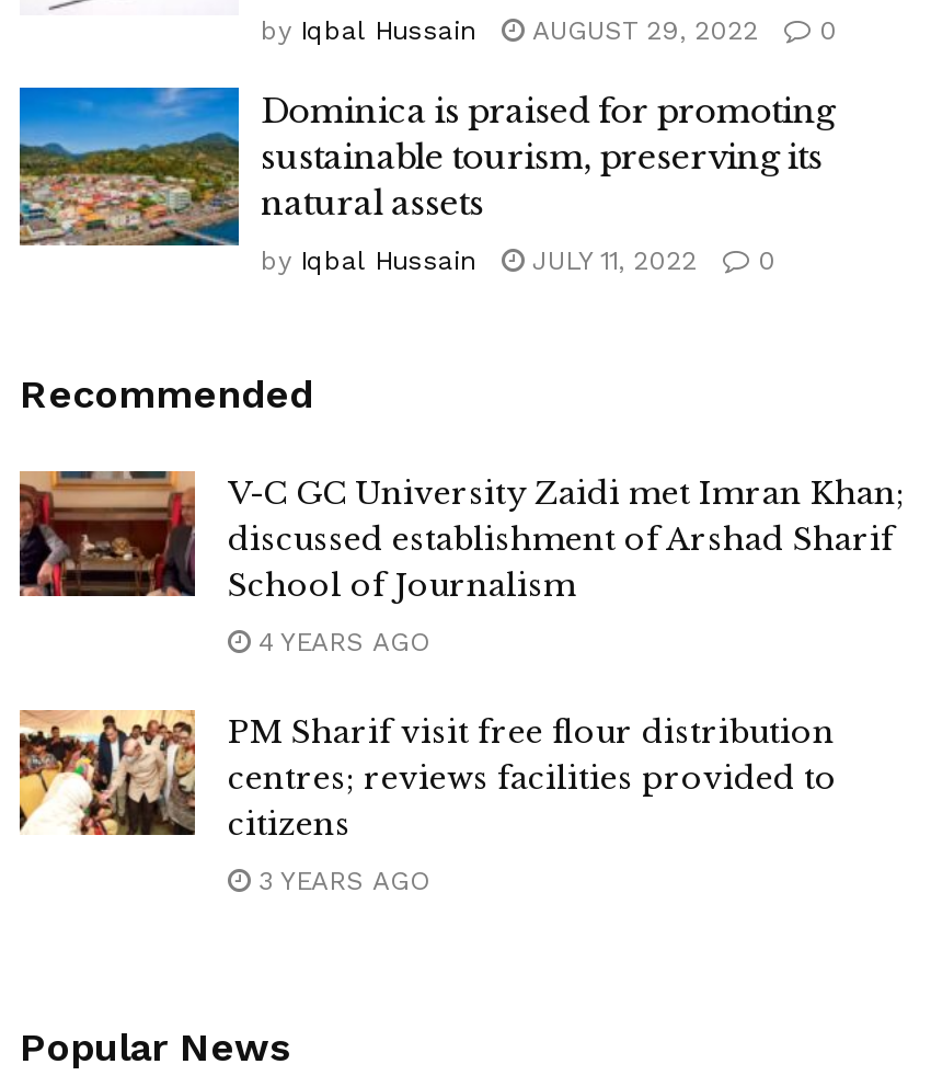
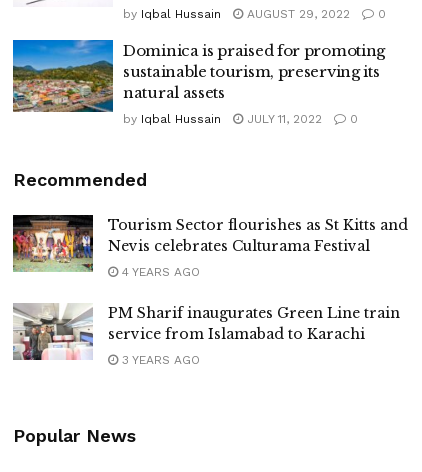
- [image]
- V-C GC University Zaidi met Imran Khan;
- discussed establishment of Arshad Sharif
- School of Journalism
+ [image]
+ Tourism Sector flourishes as St Kitts and
+ Nevis celebrates Culturama Festival

- [image]
- PM Sharif visit free flour distribution
- centres; reviews facilities provided to
- citizens
+ [image]
+ PM Sharif inaugurates Green Line train
+ service from Islamabad to Karachi
